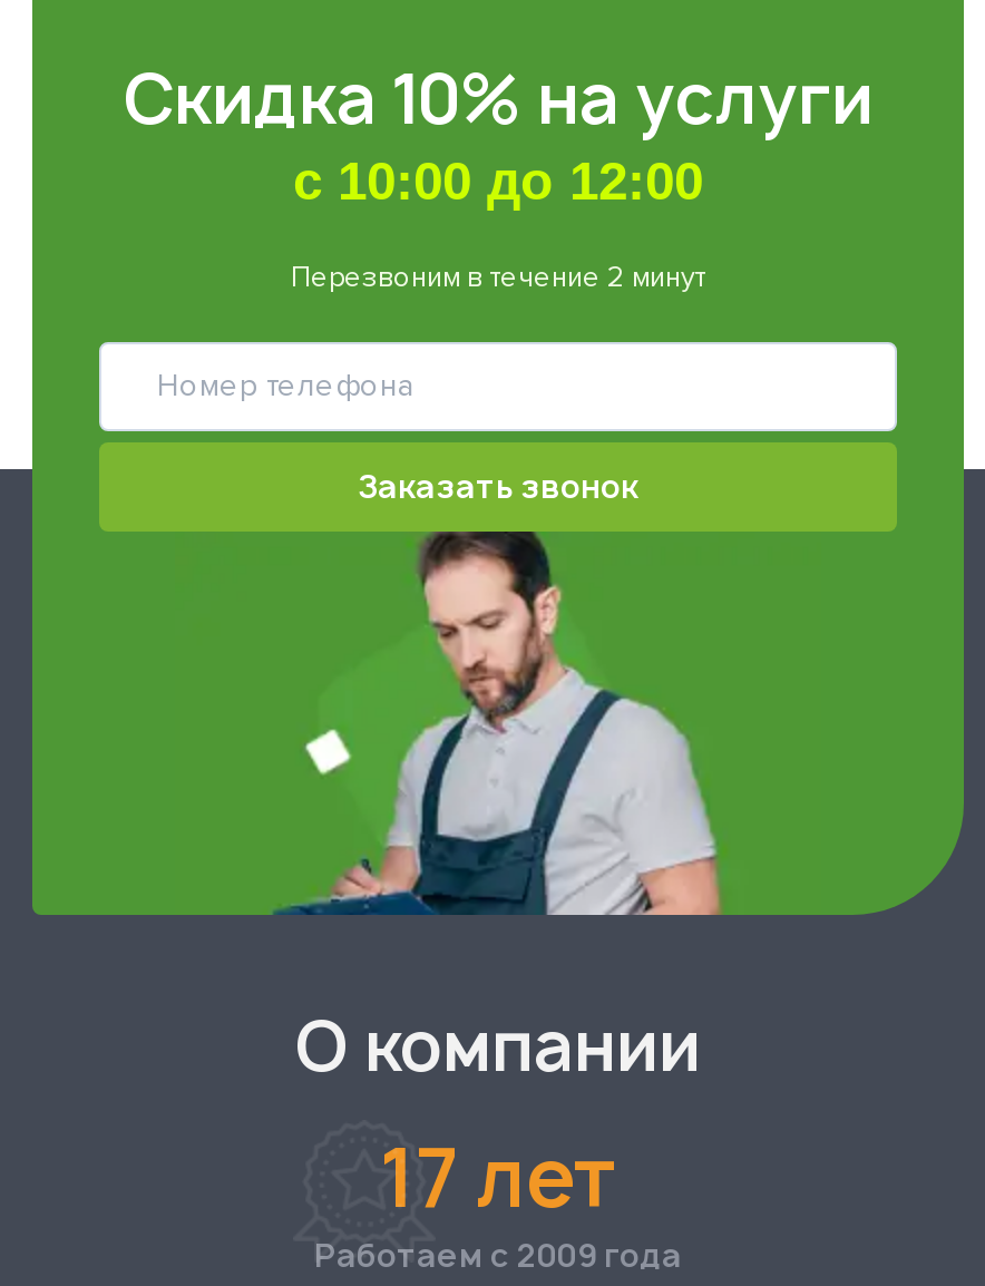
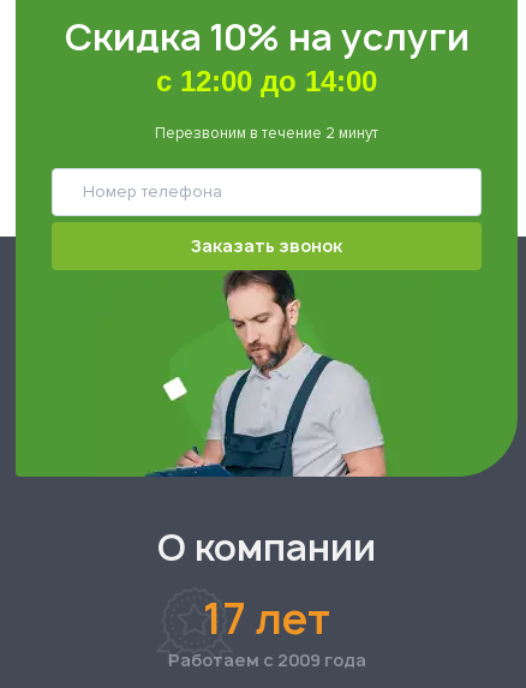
- с 10:00 до 12:00
+ с 12:00 до 14:00
